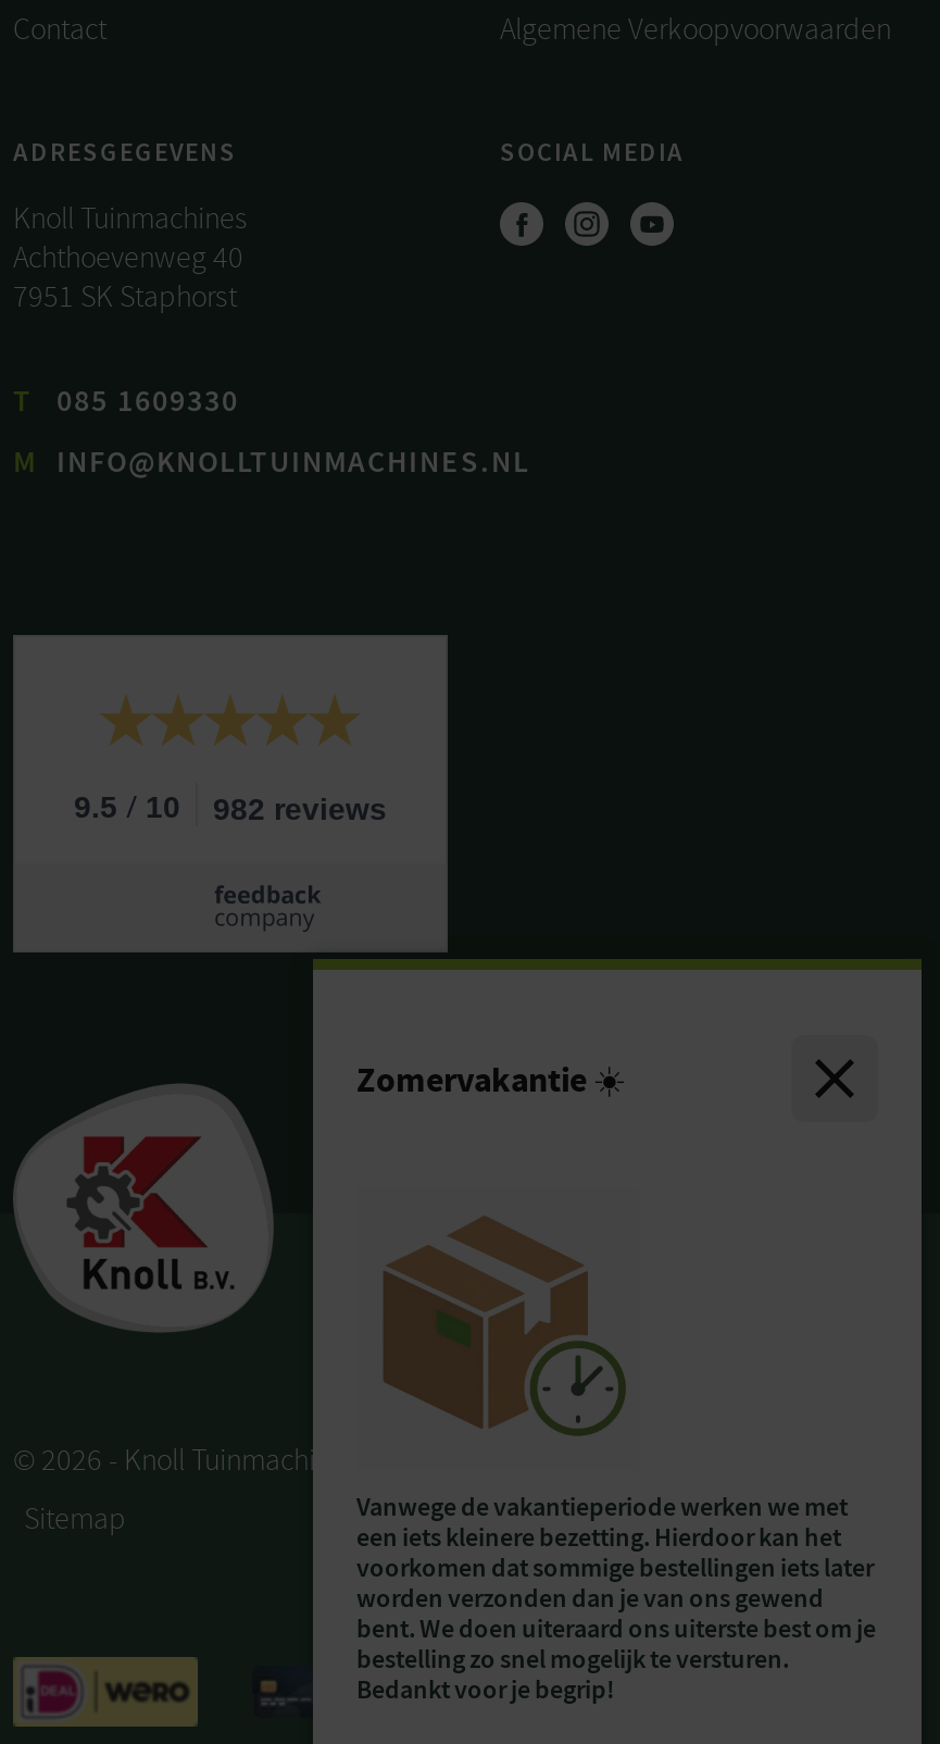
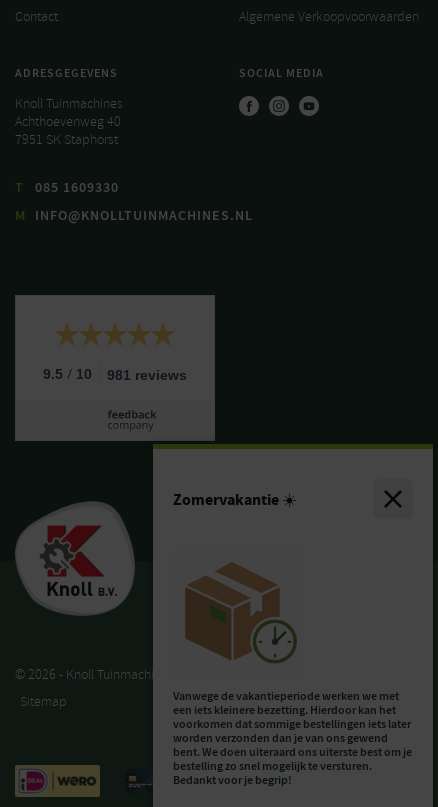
- 9.5 / 10 982 reviews
+ 9.5 / 10 981 reviews
